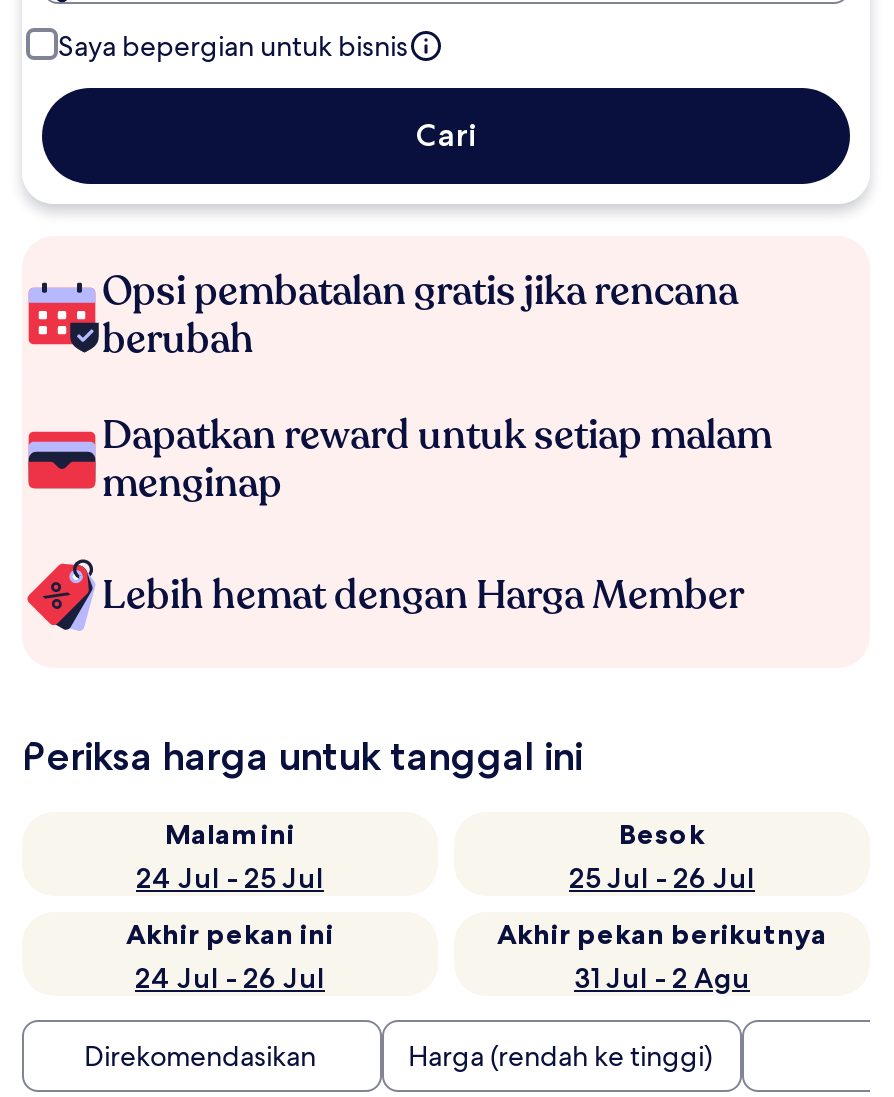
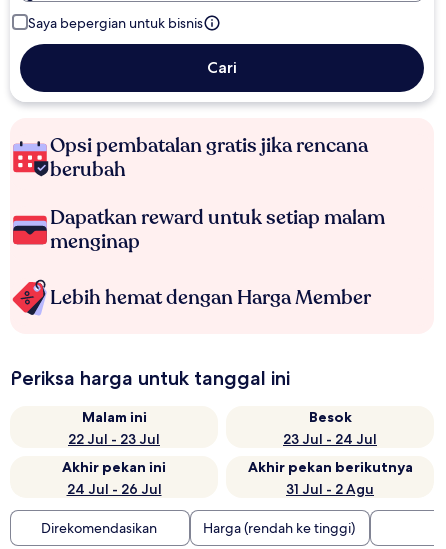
- 24 Jul - 25 Jul
+ 22 Jul - 23 Jul

- 25 Jul - 26 Jul
+ 23 Jul - 24 Jul
